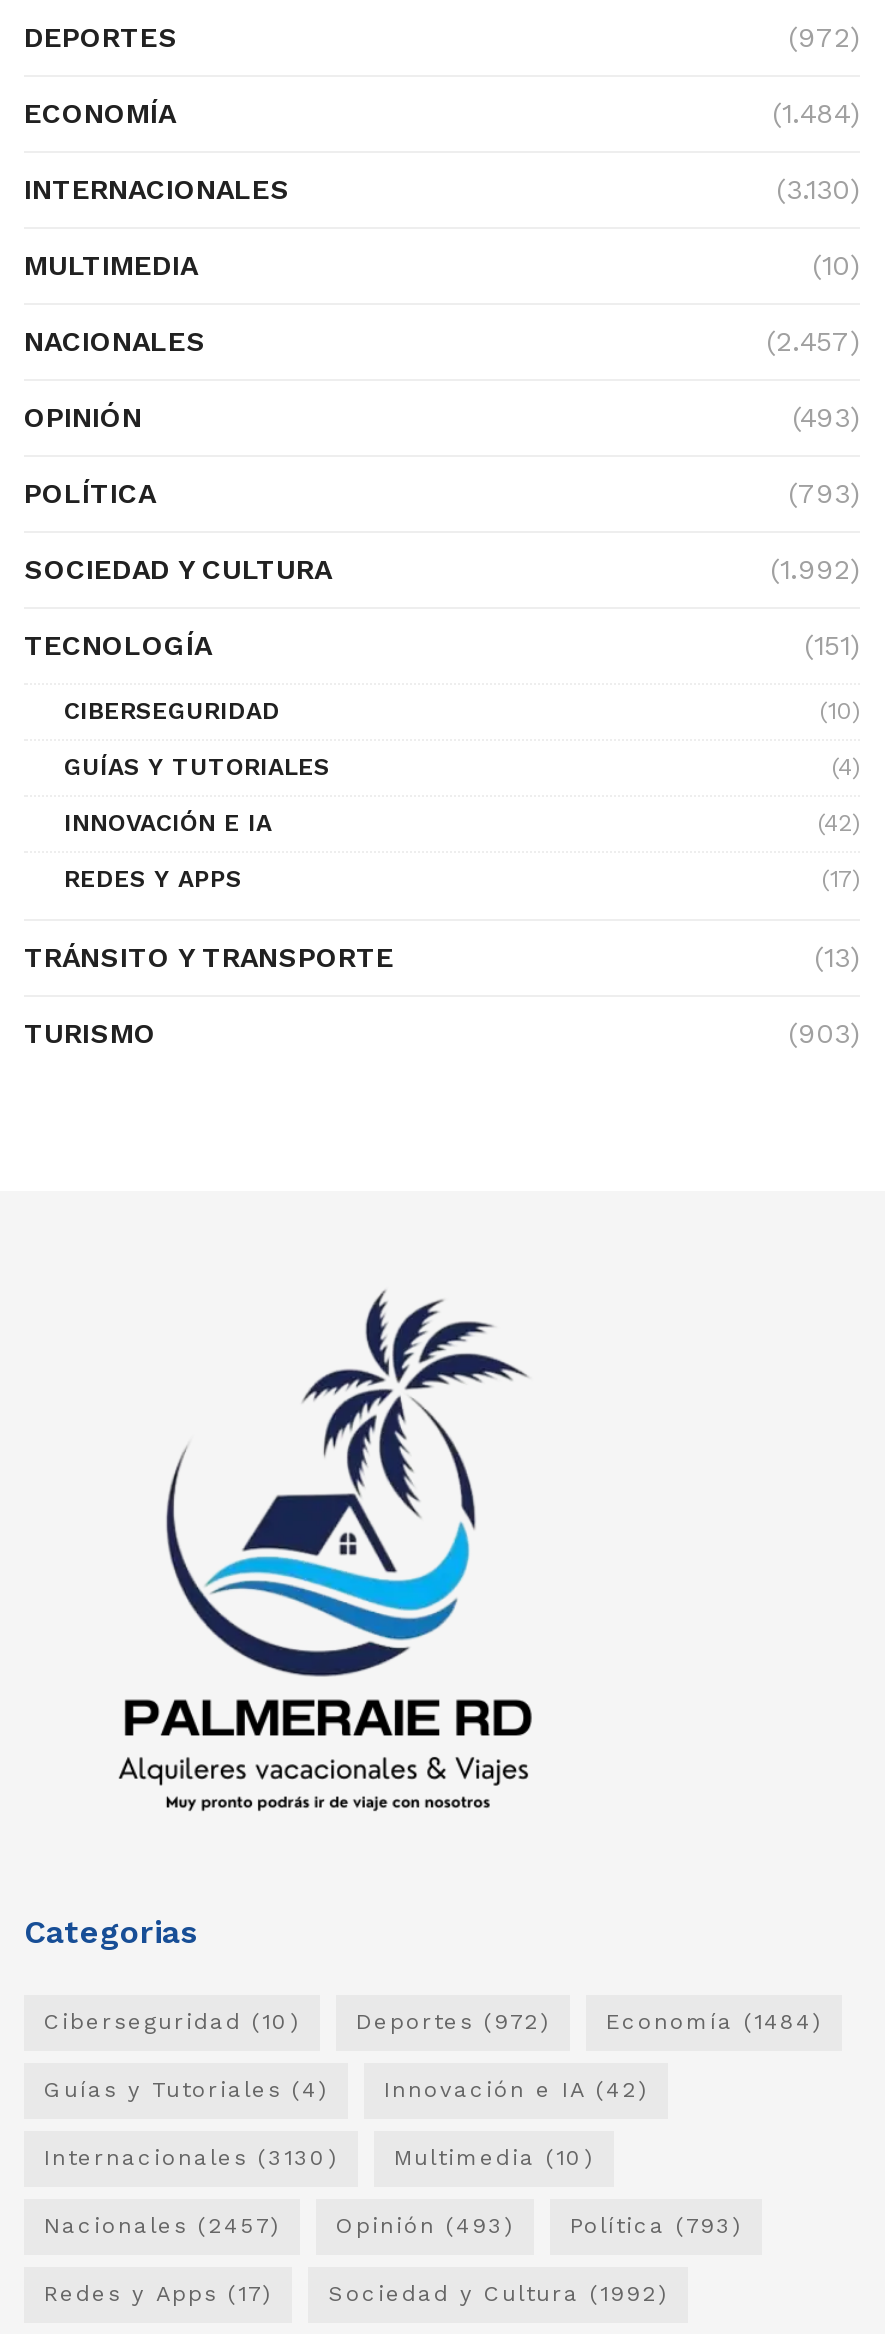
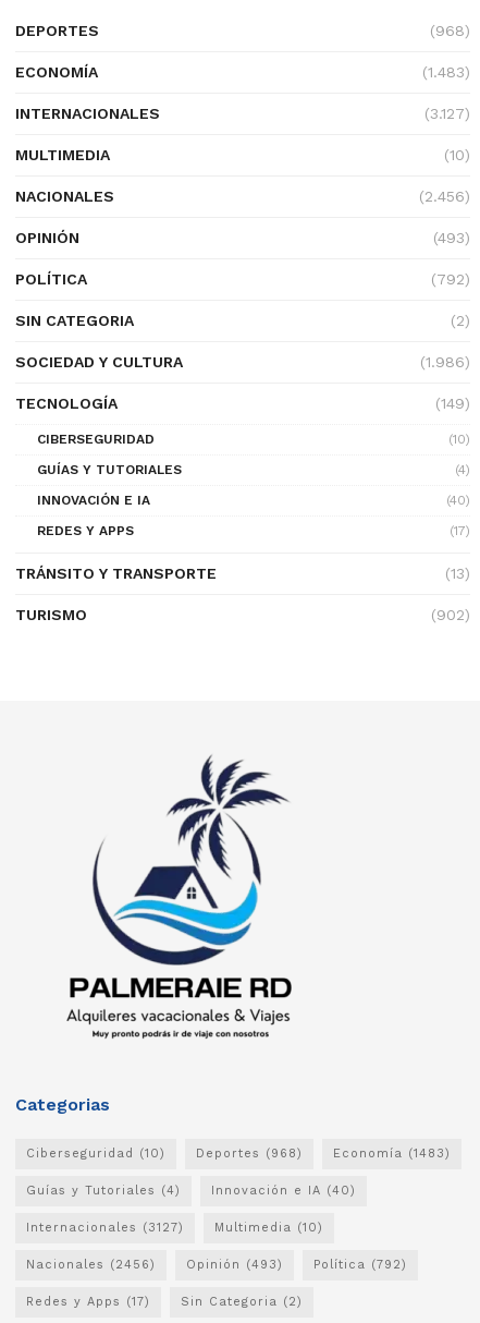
- (972)
+ (968)

- (1.484)
+ (1.483)

- (3.130)
+ (3.127)

- (2.457)
+ (2.456)

- (793)
+ (792)
+ SIN CATEGORIA
+ (2)

- (1.992)
+ (1.986)

- (151)
+ (149)

- (42)
+ (40)

- (903)
+ (902)

- Deportes (972)
+ Deportes (968)

- Economía (1484)
+ Economía (1483)

- Innovación e IA (42)
+ Innovación e IA (40)

- Internacionales (3130)
+ Internacionales (3127)

- Nacionales (2457)
+ Nacionales (2456)

- Política (793)
+ Política (792)

- Sociedad y Cultura (1992)
+ Sin Categoria (2)
